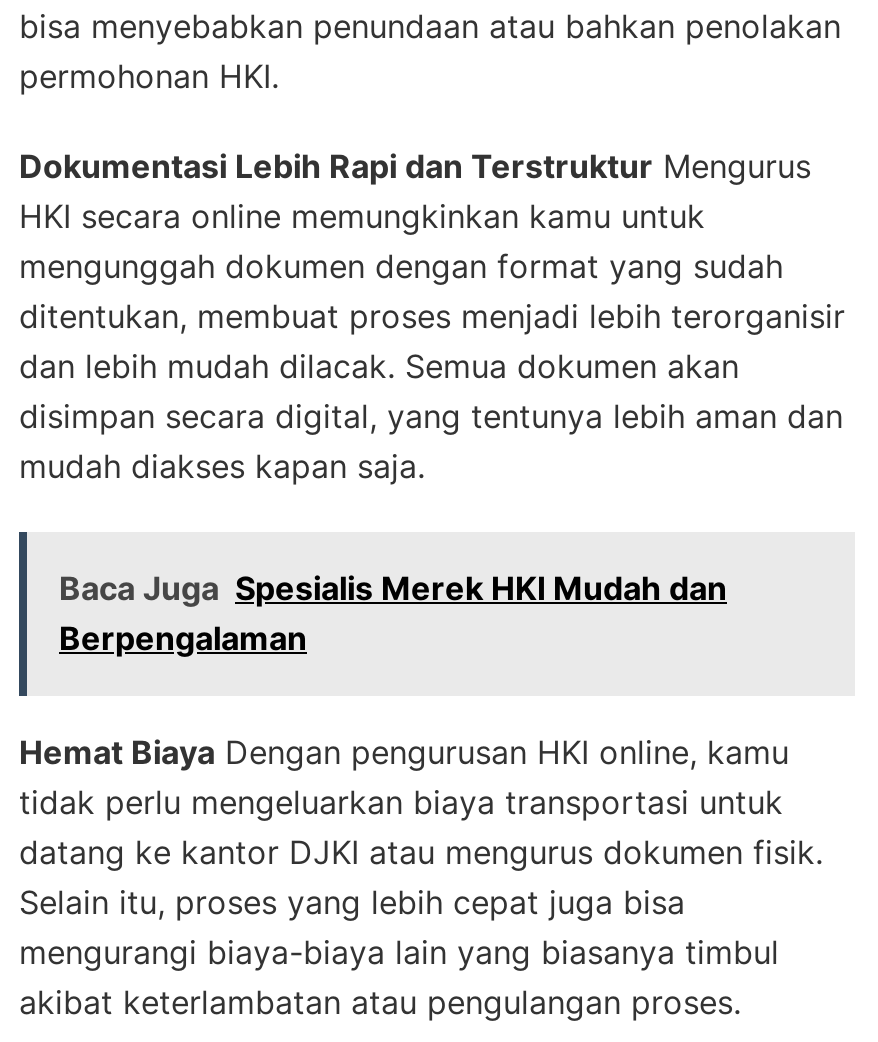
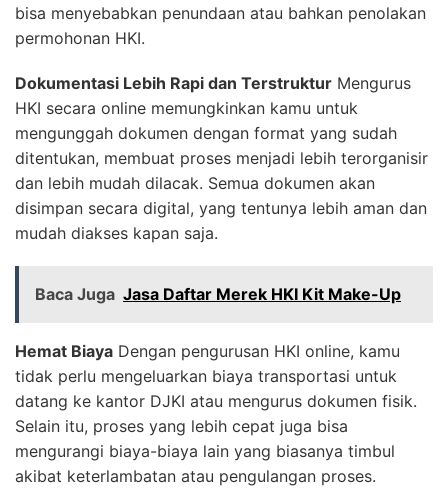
- Baca Juga Spesialis Merek HKI Mudah dan
- Berpengalaman
+ Baca Juga Jasa Daftar Merek HKI Kit Make-Up
